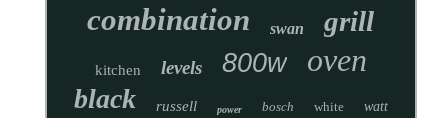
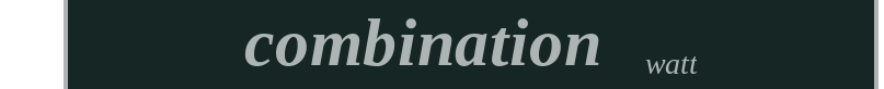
- swan
- grill
- kitchen
- levels
- 800w
- oven
- black
- russell
- power
- bosch
- white
